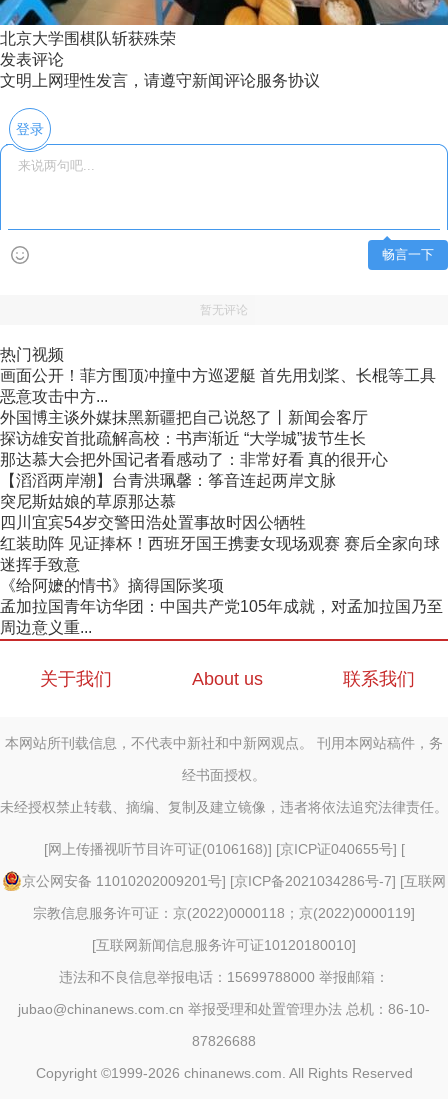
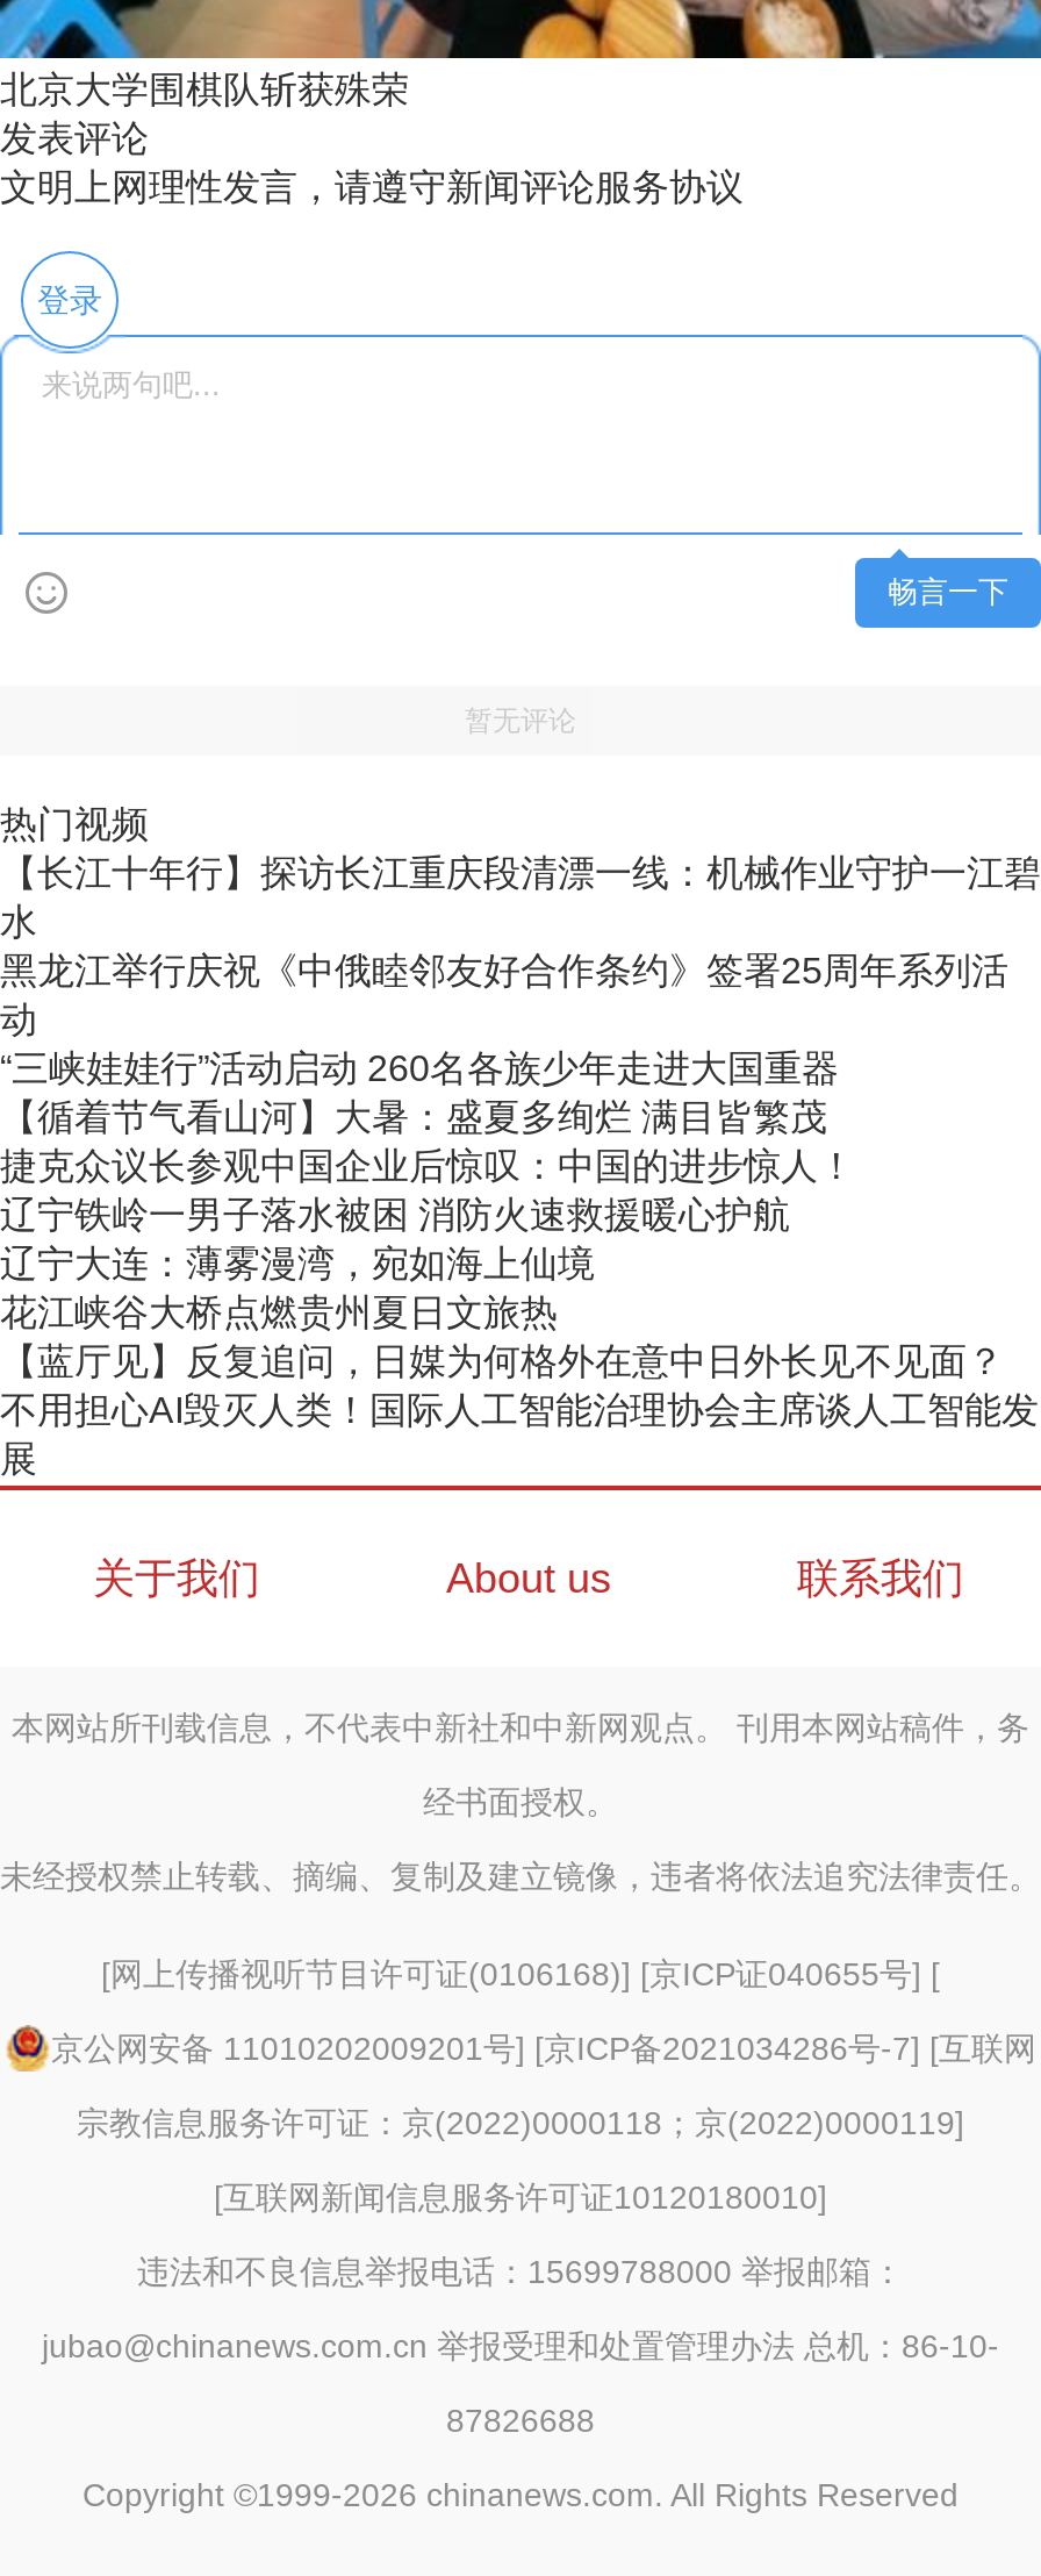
- 画面公开！菲方围顶冲撞中方巡逻艇 首先用划桨、长棍等工具
- 恶意攻击中方...
- 外国博主谈外媒抹黑新疆把自己说怒了丨新闻会客厅
- 探访雄安首批疏解高校：书声渐近 “大学城”拔节生长
- 那达慕大会把外国记者看感动了：非常好看 真的很开心
- 【滔滔两岸潮】台青洪珮馨：筝音连起两岸文脉
- 突尼斯姑娘的草原那达慕
- 四川宜宾54岁交警田浩处置事故时因公牺牲
- 红装助阵 见证捧杯！西班牙国王携妻女现场观赛 赛后全家向球
- 迷挥手致意
- 《给阿嬷的情书》摘得国际奖项
- 孟加拉国青年访华团：中国共产党105年成就，对孟加拉国乃至
- 周边意义重...
+ 【长江十年行】探访长江重庆段清漂一线：机械作业守护一江碧
+ 水
+ 黑龙江举行庆祝《中俄睦邻友好合作条约》签署25周年系列活
+ 动
+ “三峡娃娃行”活动启动 260名各族少年走进大国重器
+ 【循着节气看山河】大暑：盛夏多绚烂 满目皆繁茂
+ 捷克众议长参观中国企业后惊叹：中国的进步惊人！
+ 辽宁铁岭一男子落水被困 消防火速救援暖心护航
+ 辽宁大连：薄雾漫湾，宛如海上仙境
+ 花江峡谷大桥点燃贵州夏日文旅热
+ 【蓝厅见】反复追问，日媒为何格外在意中日外长见不见面？
+ 不用担心AI毁灭人类！国际人工智能治理协会主席谈人工智能发
+ 展
